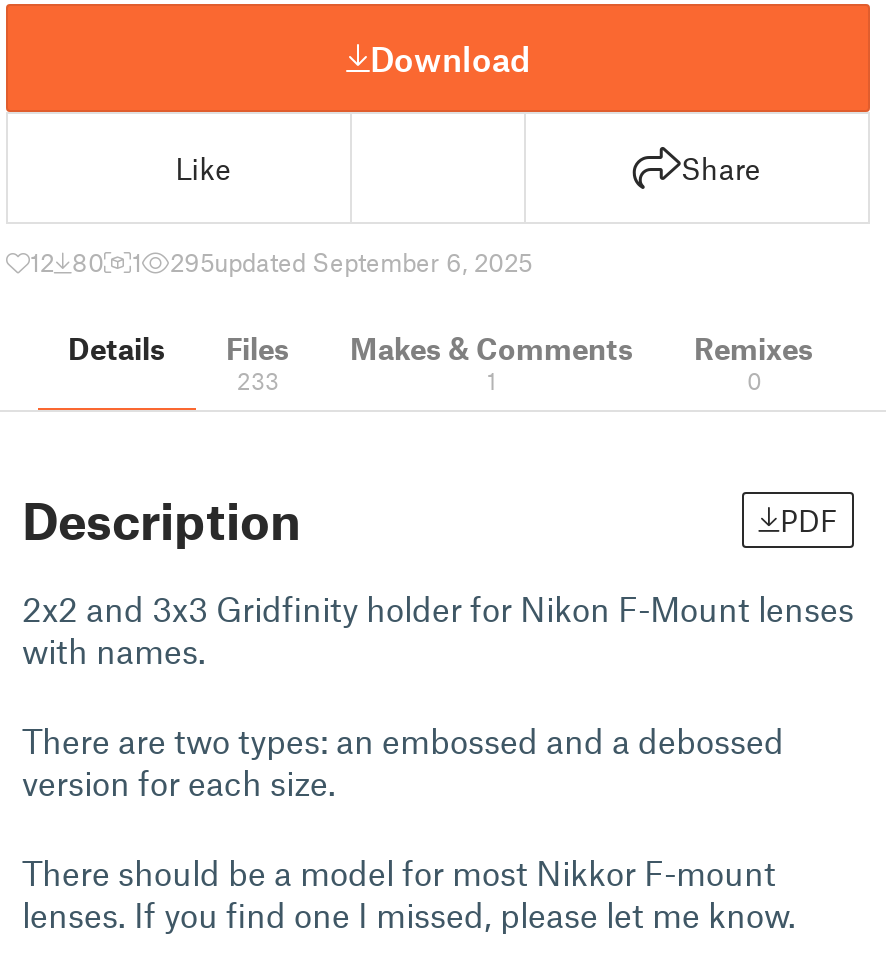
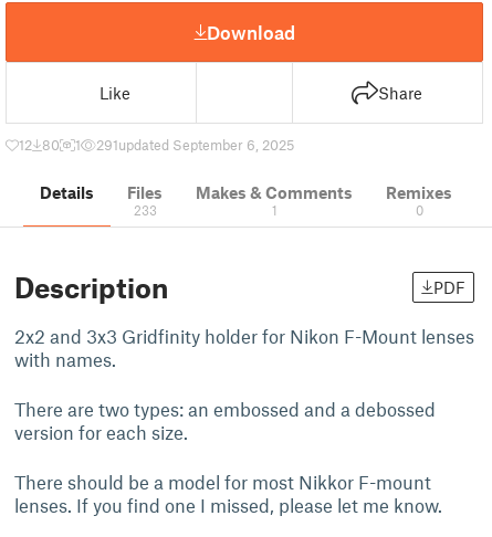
- 295updated September 6, 2025
+ 291updated September 6, 2025
